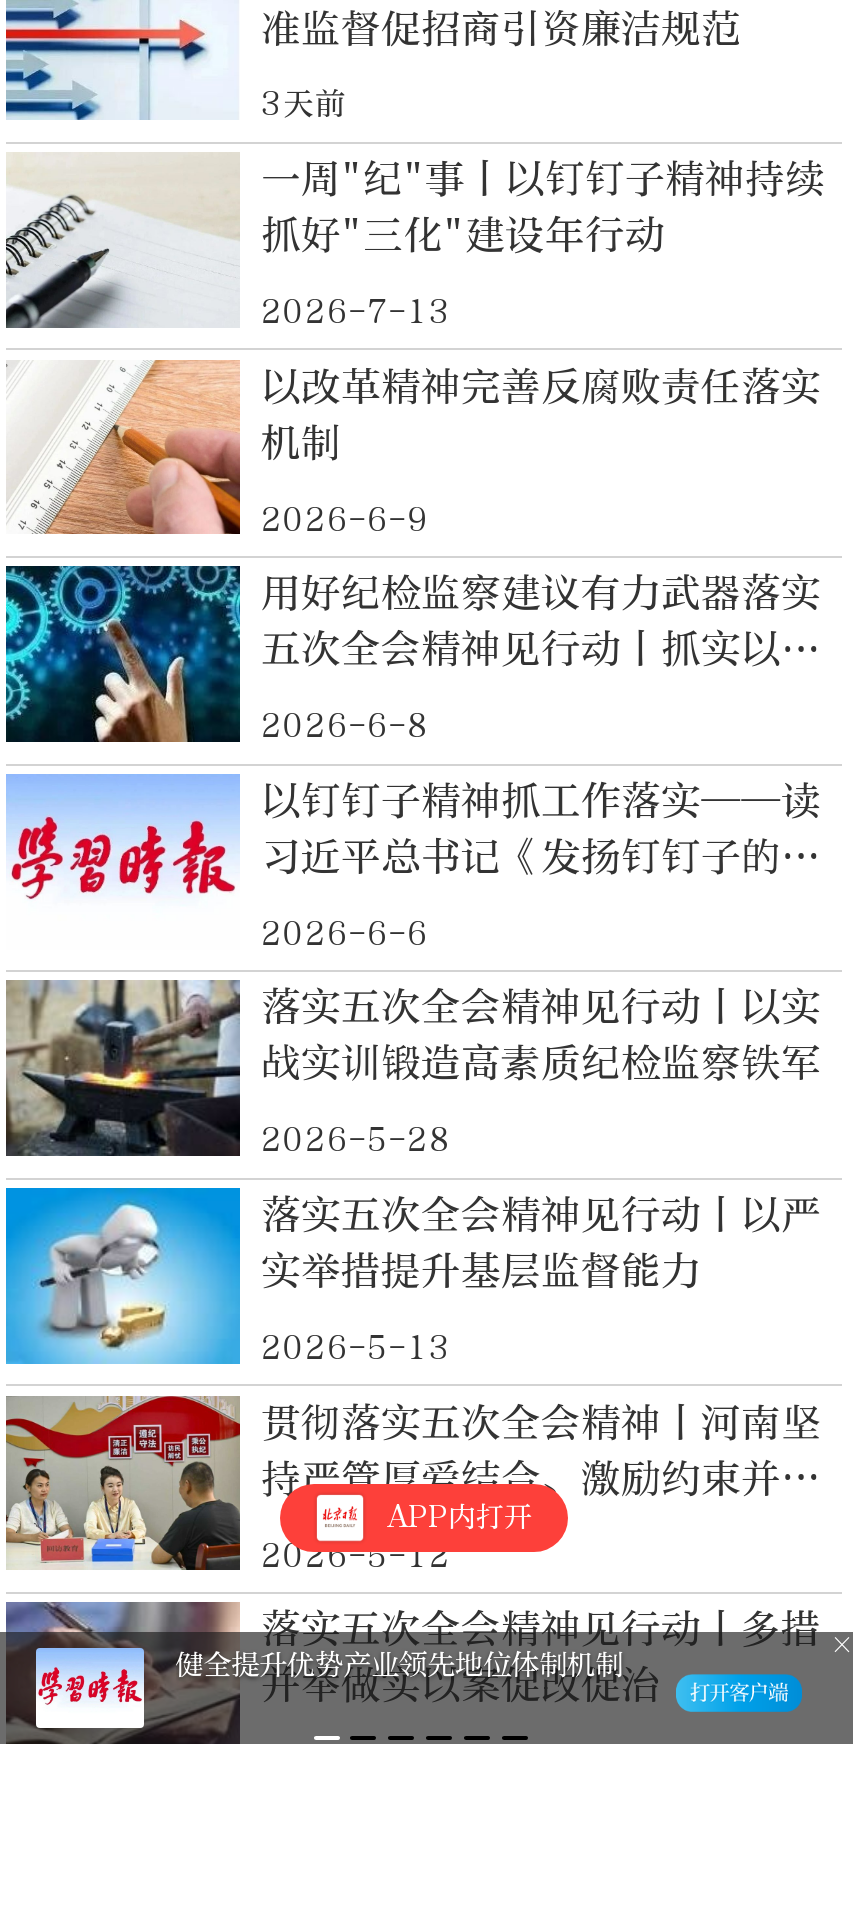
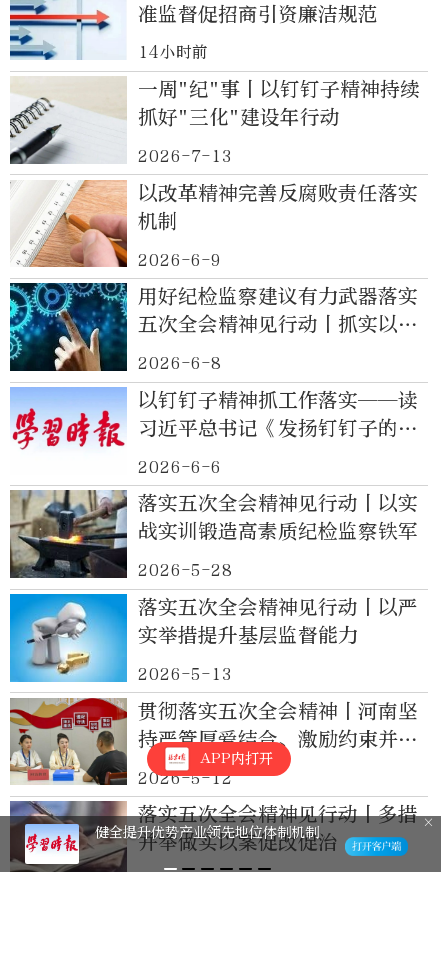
- 3天前
+ 14小时前
